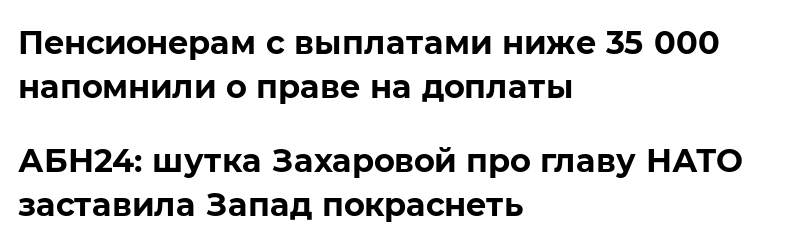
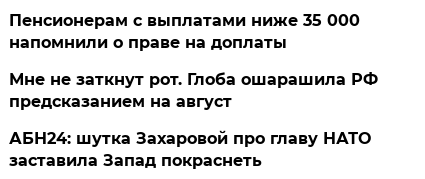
+ Мне не заткнут рот. Глоба ошарашила РФ
+ предсказанием на август
